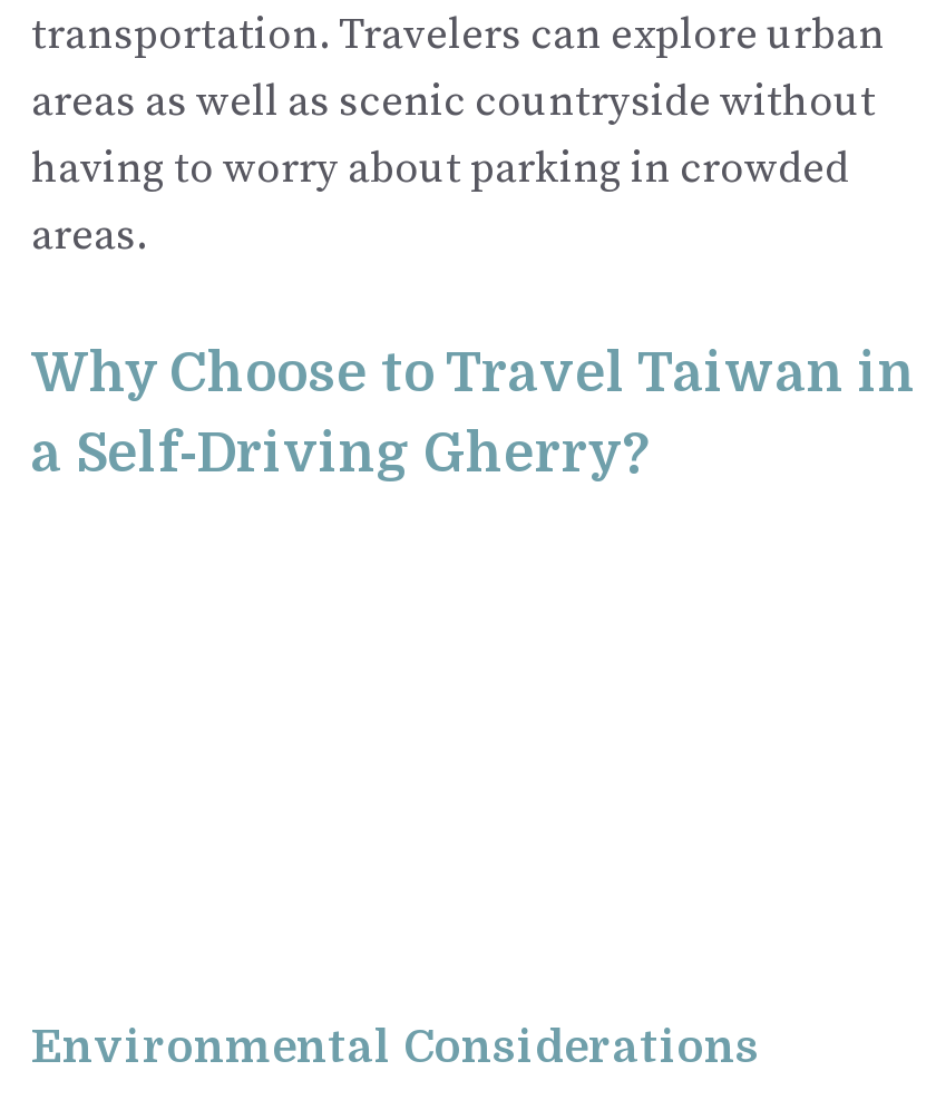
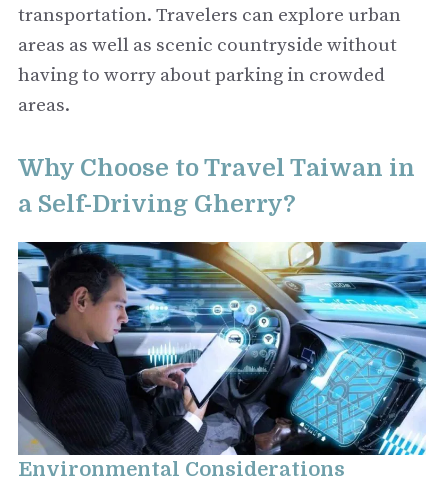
+ [image]
